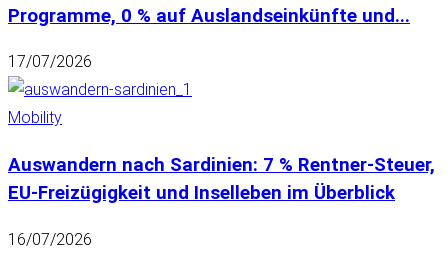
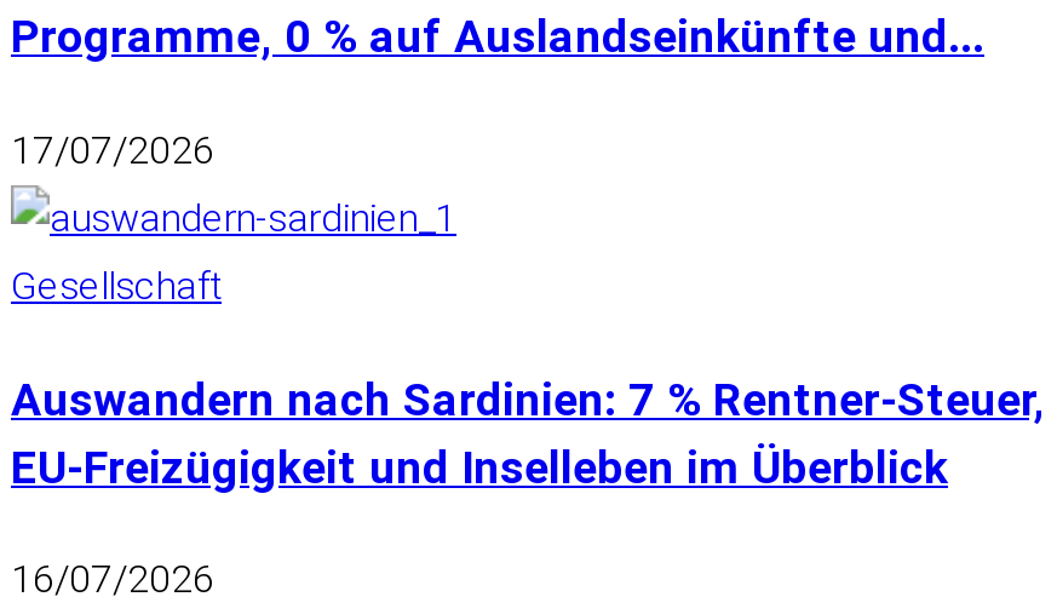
- Mobility
+ Gesellschaft
